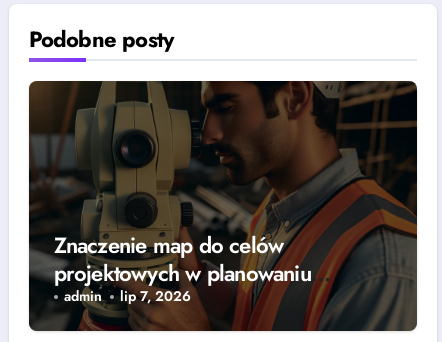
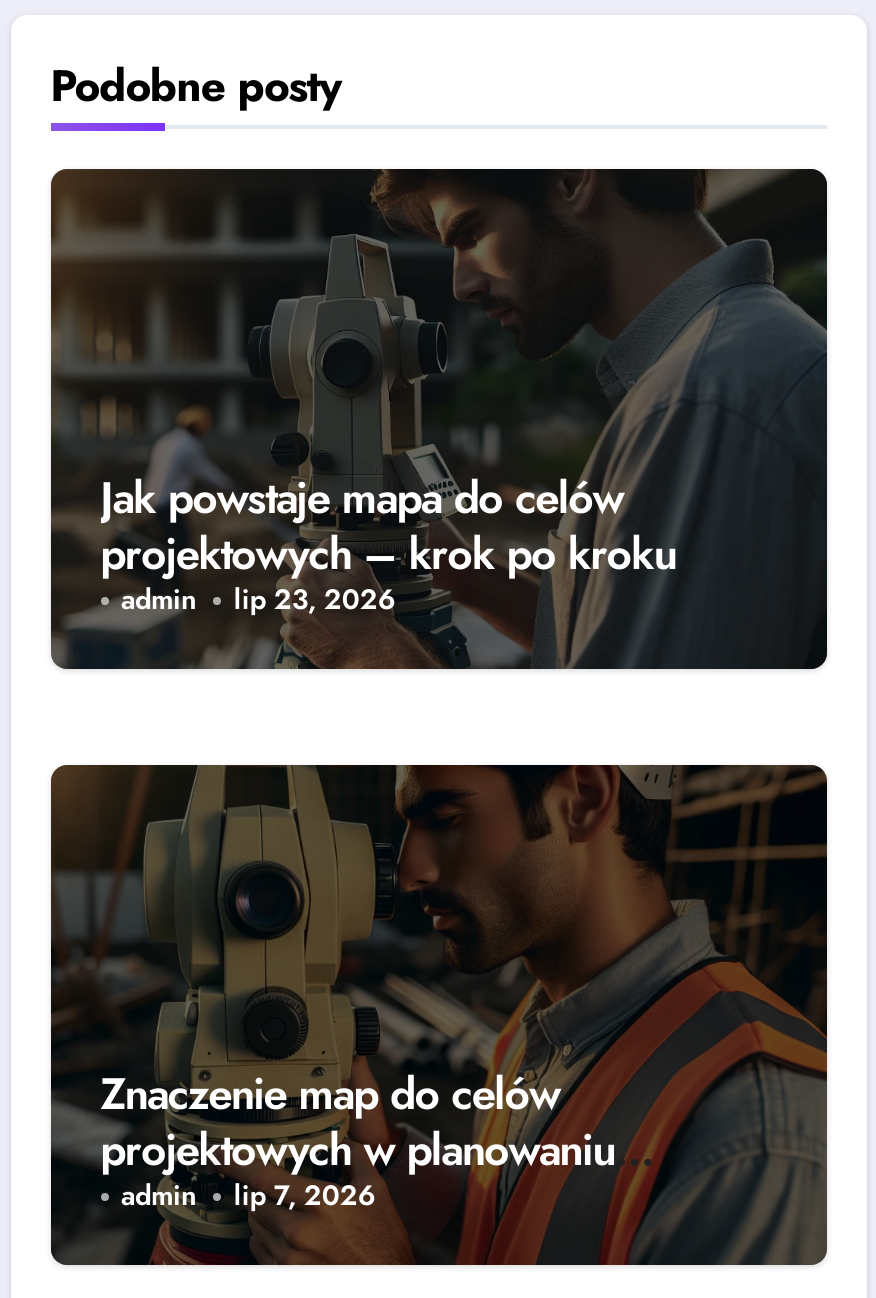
+ [image]
+ Jak powstaje mapa do celów
+ projektowych – krok po kroku
+ admin
+ lip 23, 2026
